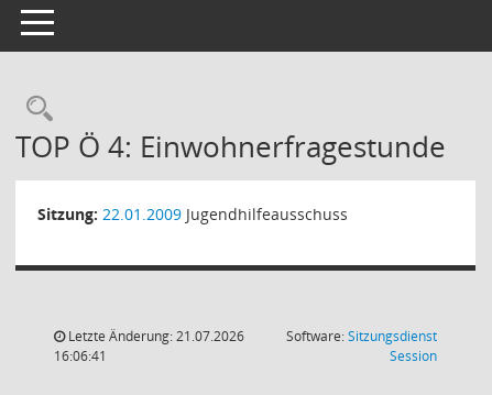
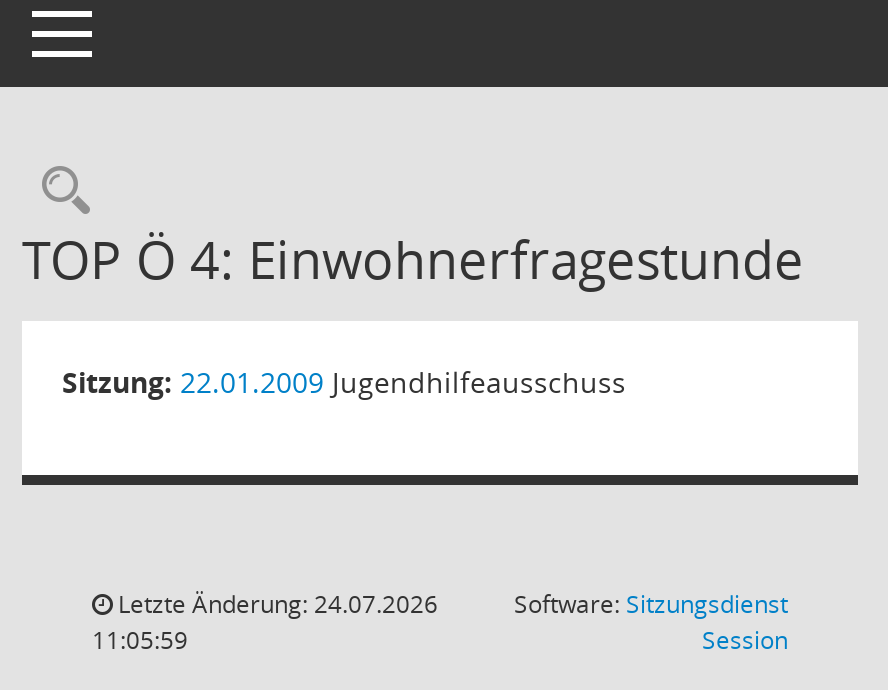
- Letzte Änderung: 21.07.2026
+ Letzte Änderung: 24.07.2026

- 16:06:41
+ 11:05:59
